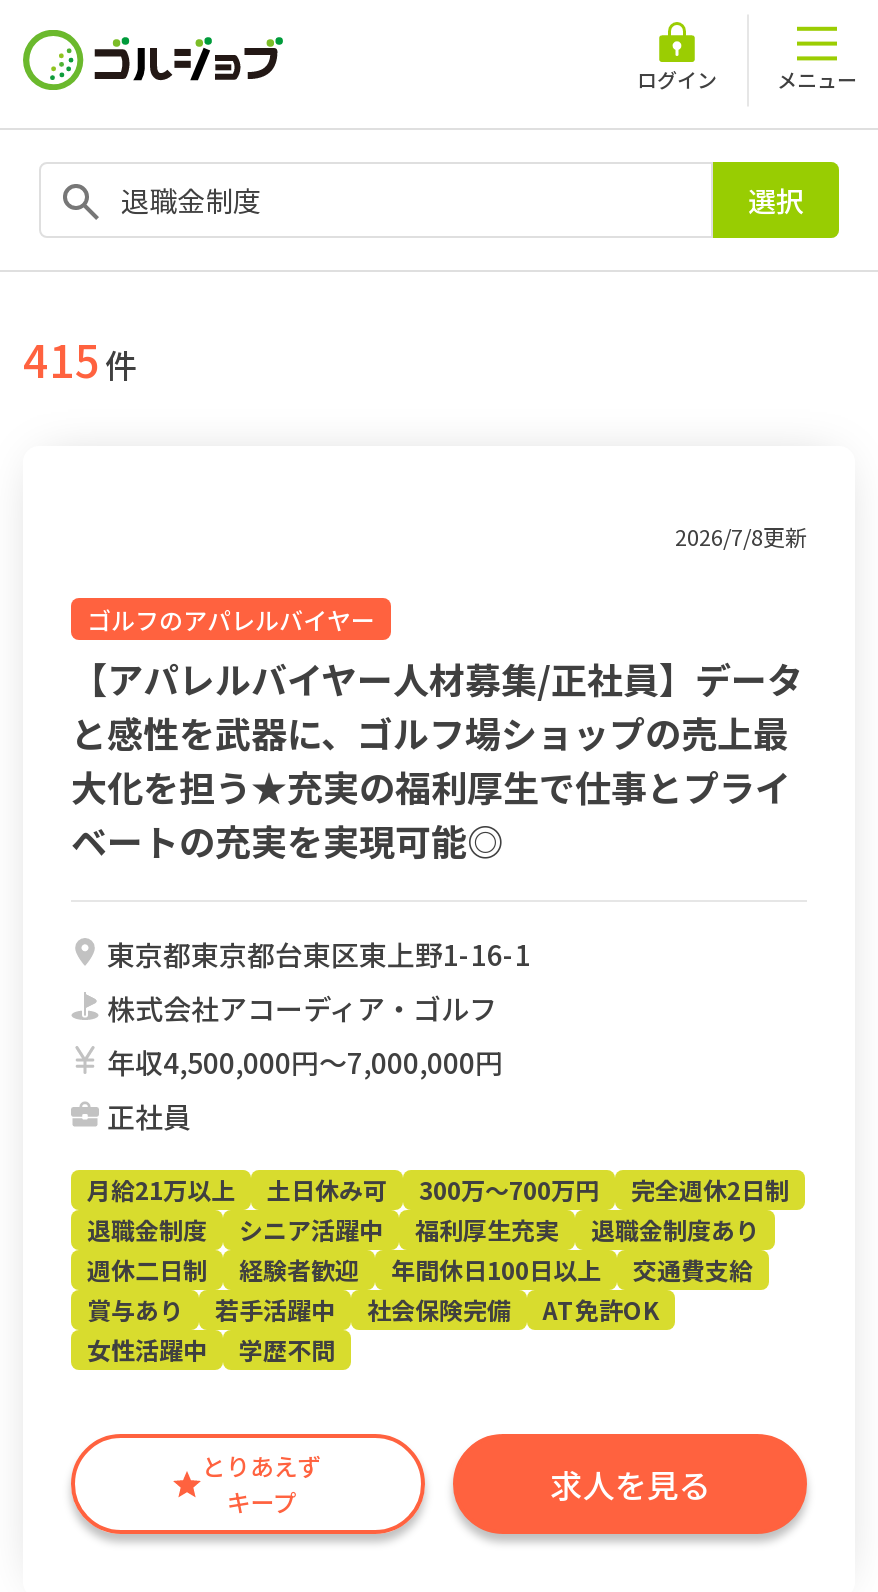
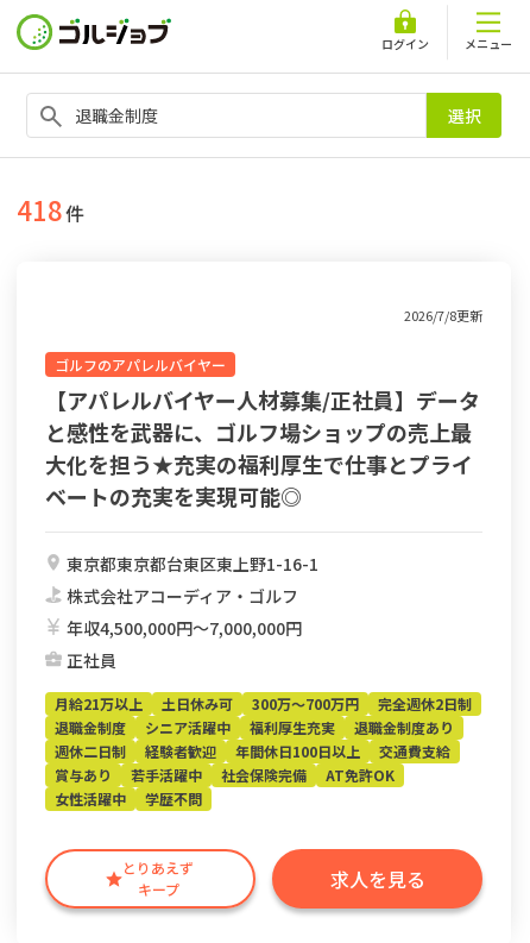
- 415 件
+ 418 件
